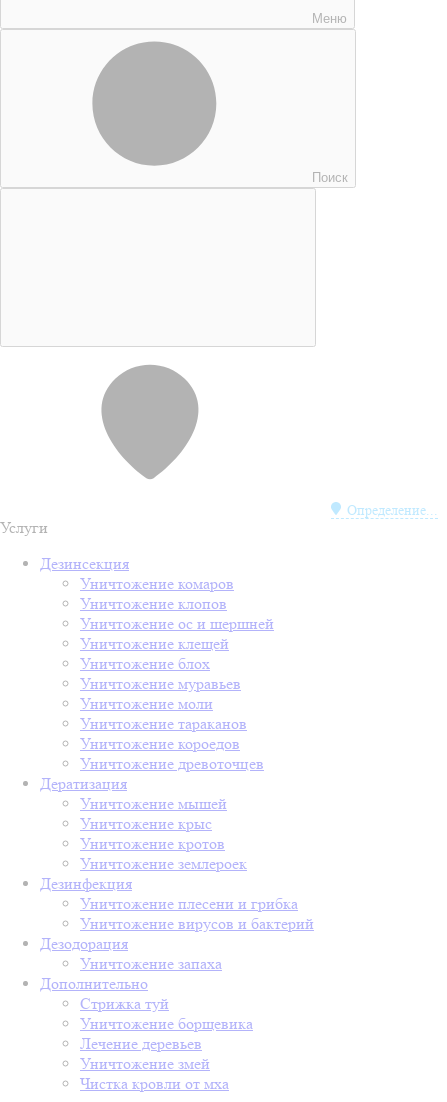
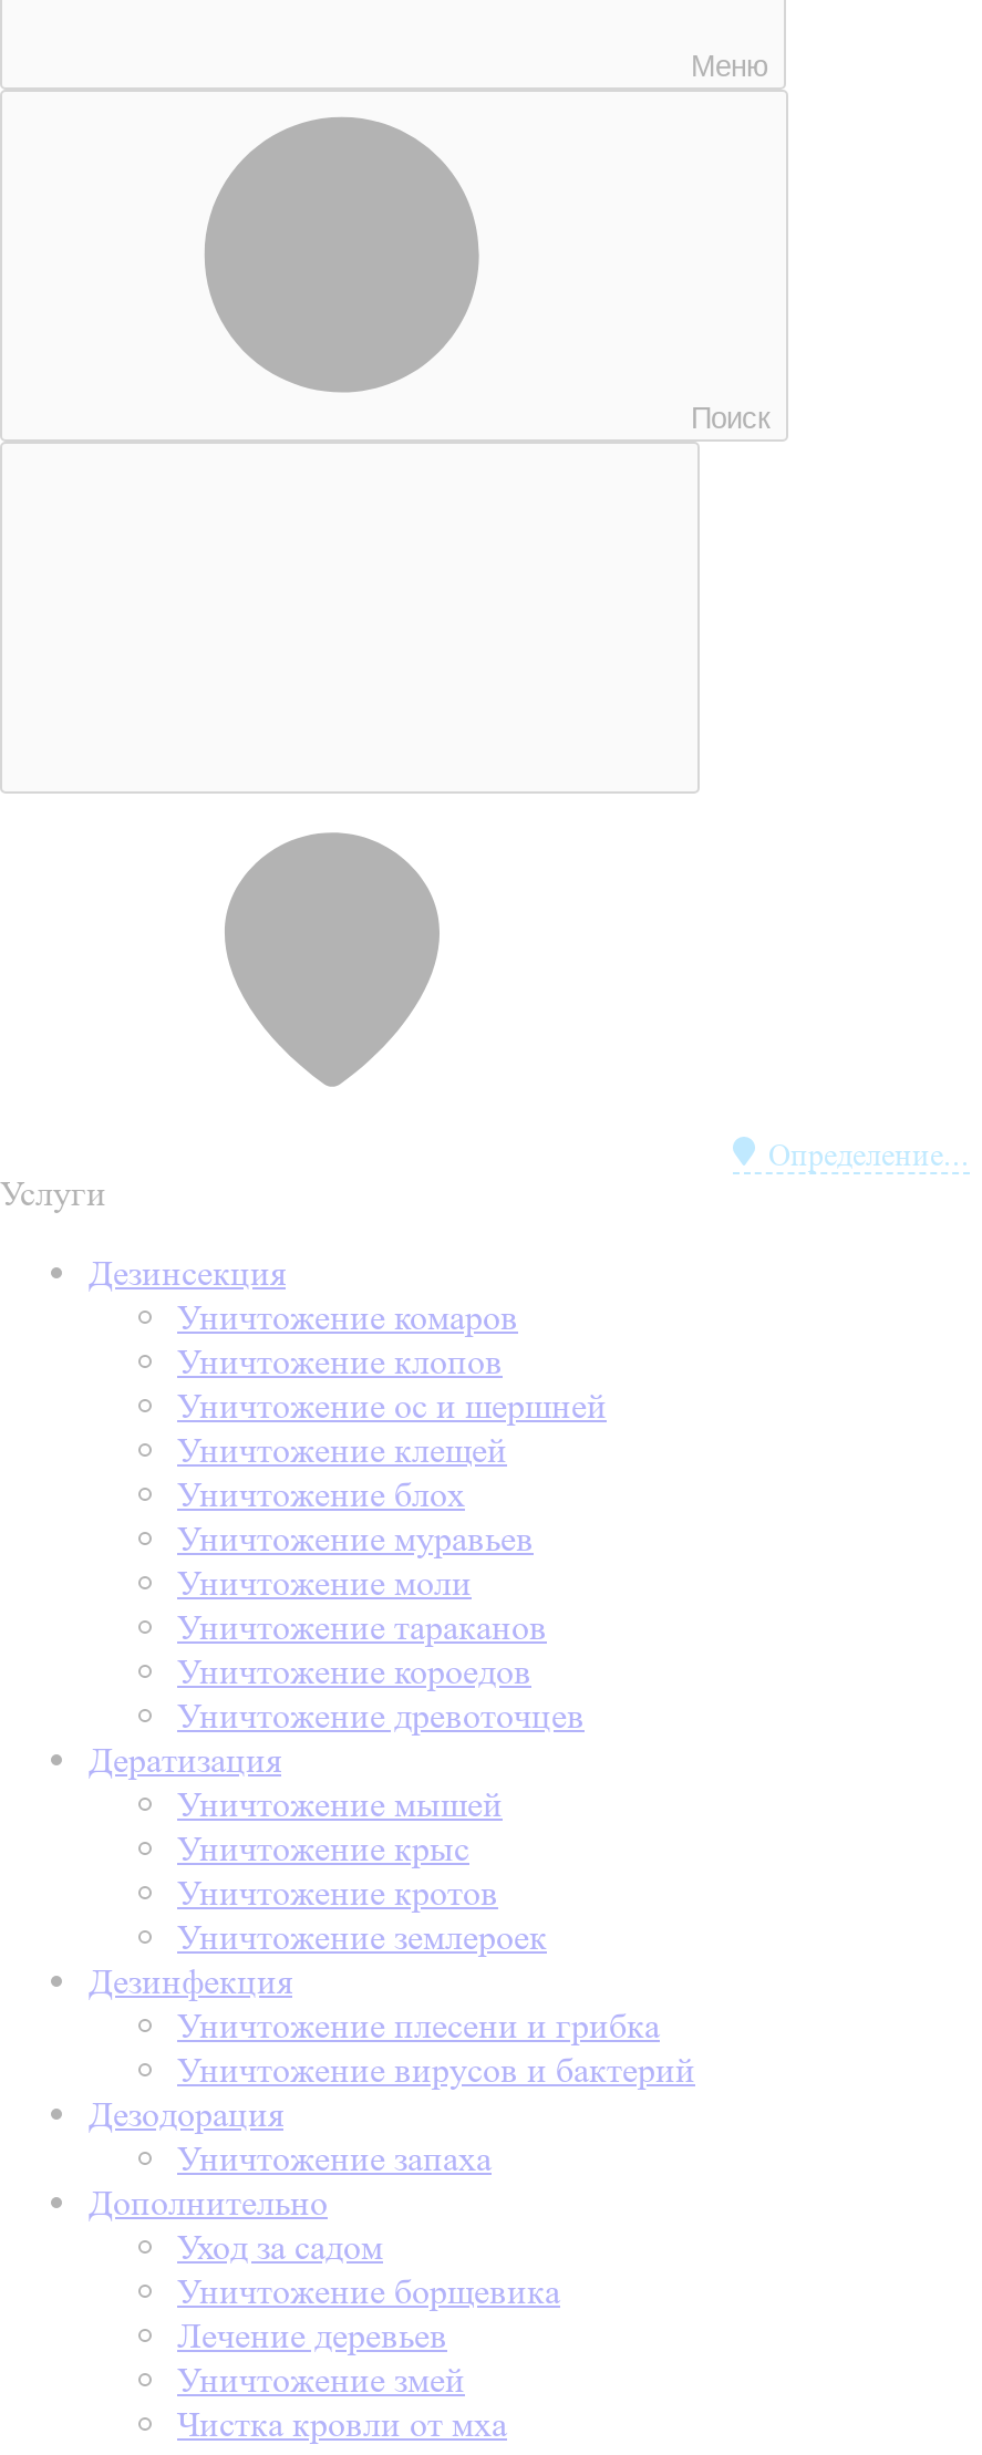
- Стрижка туй
+ Уход за садом
